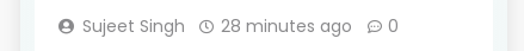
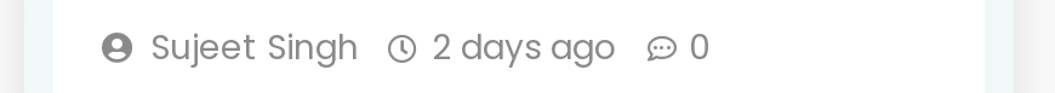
- Sujeet Singh 28 minutes ago 0
+ Sujeet Singh 2 days ago 0
